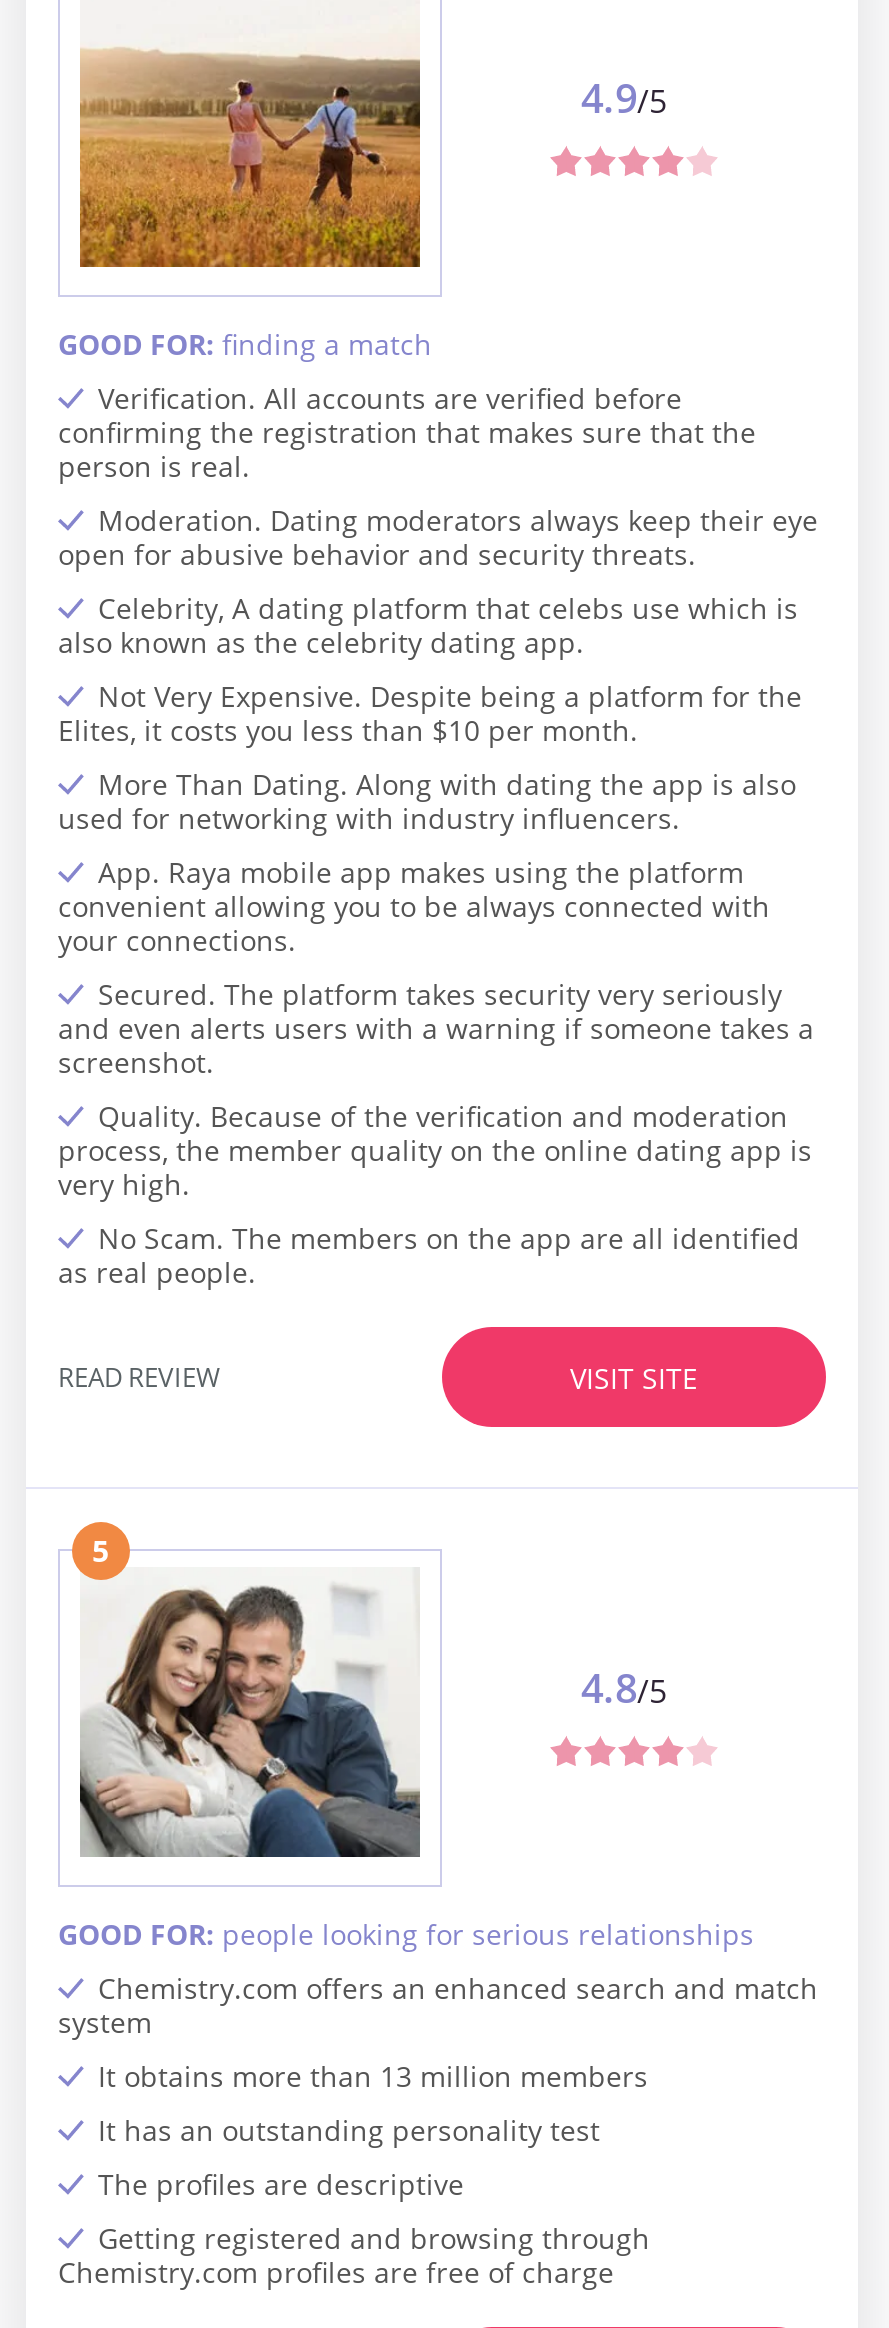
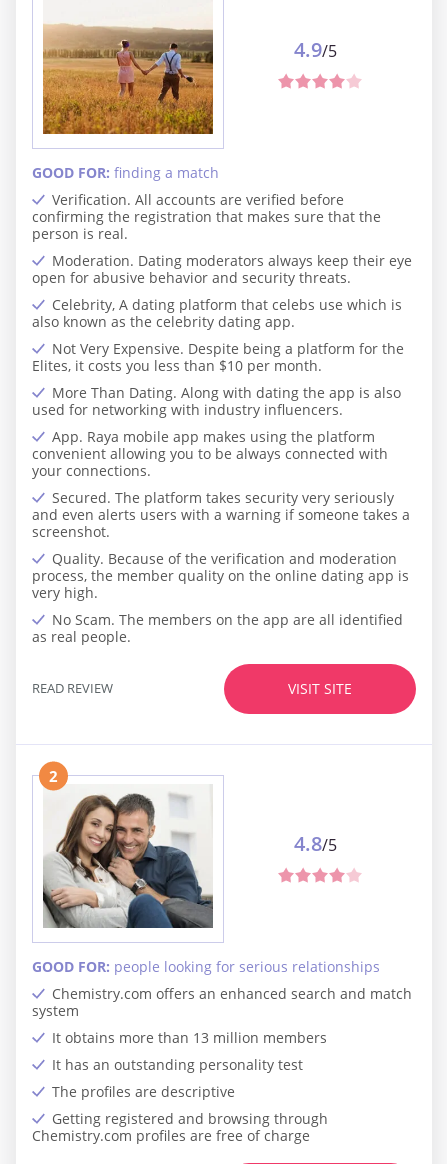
- 5
+ 2
